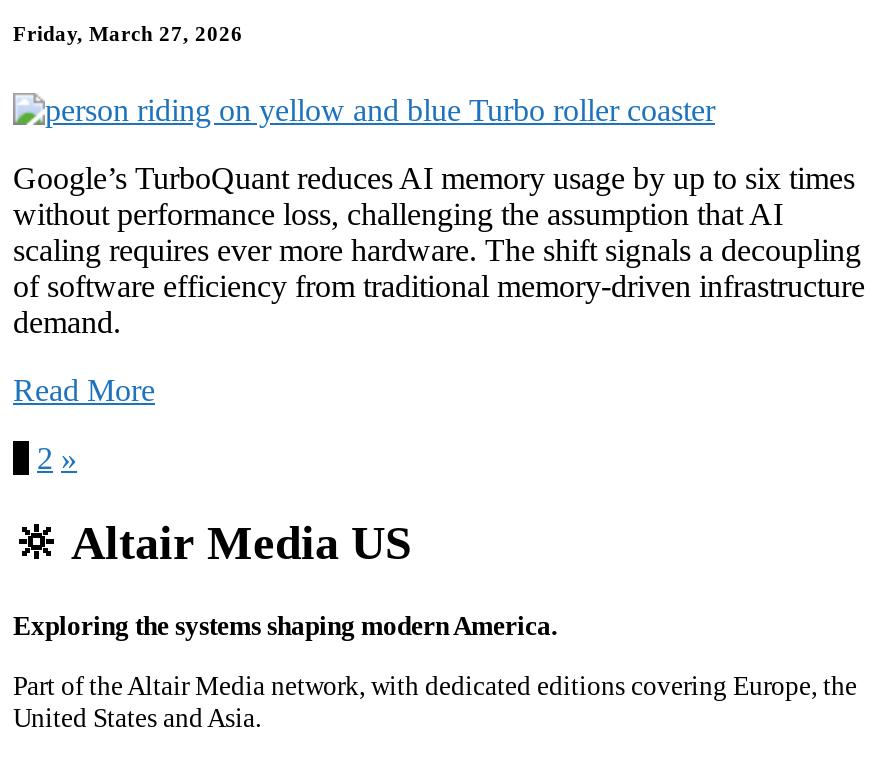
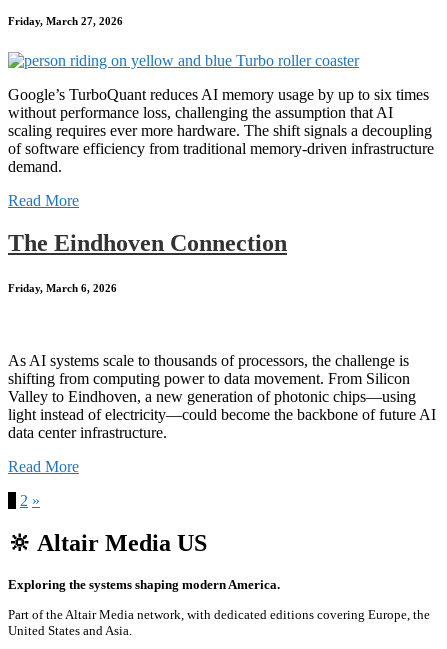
+ The Eindhoven Connection
+ Friday, March 6, 2026

+ As AI systems scale to thousands of processors, the challenge is
+ shifting from computing power to data movement. From Silicon
+ Valley to Eindhoven, a new generation of photonic chips—using
+ light instead of electricity—could become the backbone of future AI
+ data center infrastructure.
+ Read More
